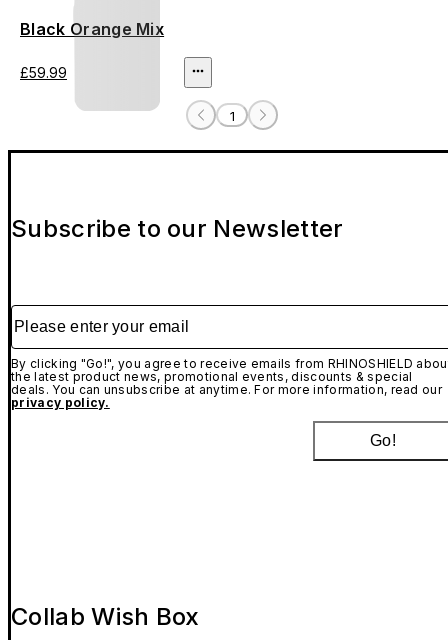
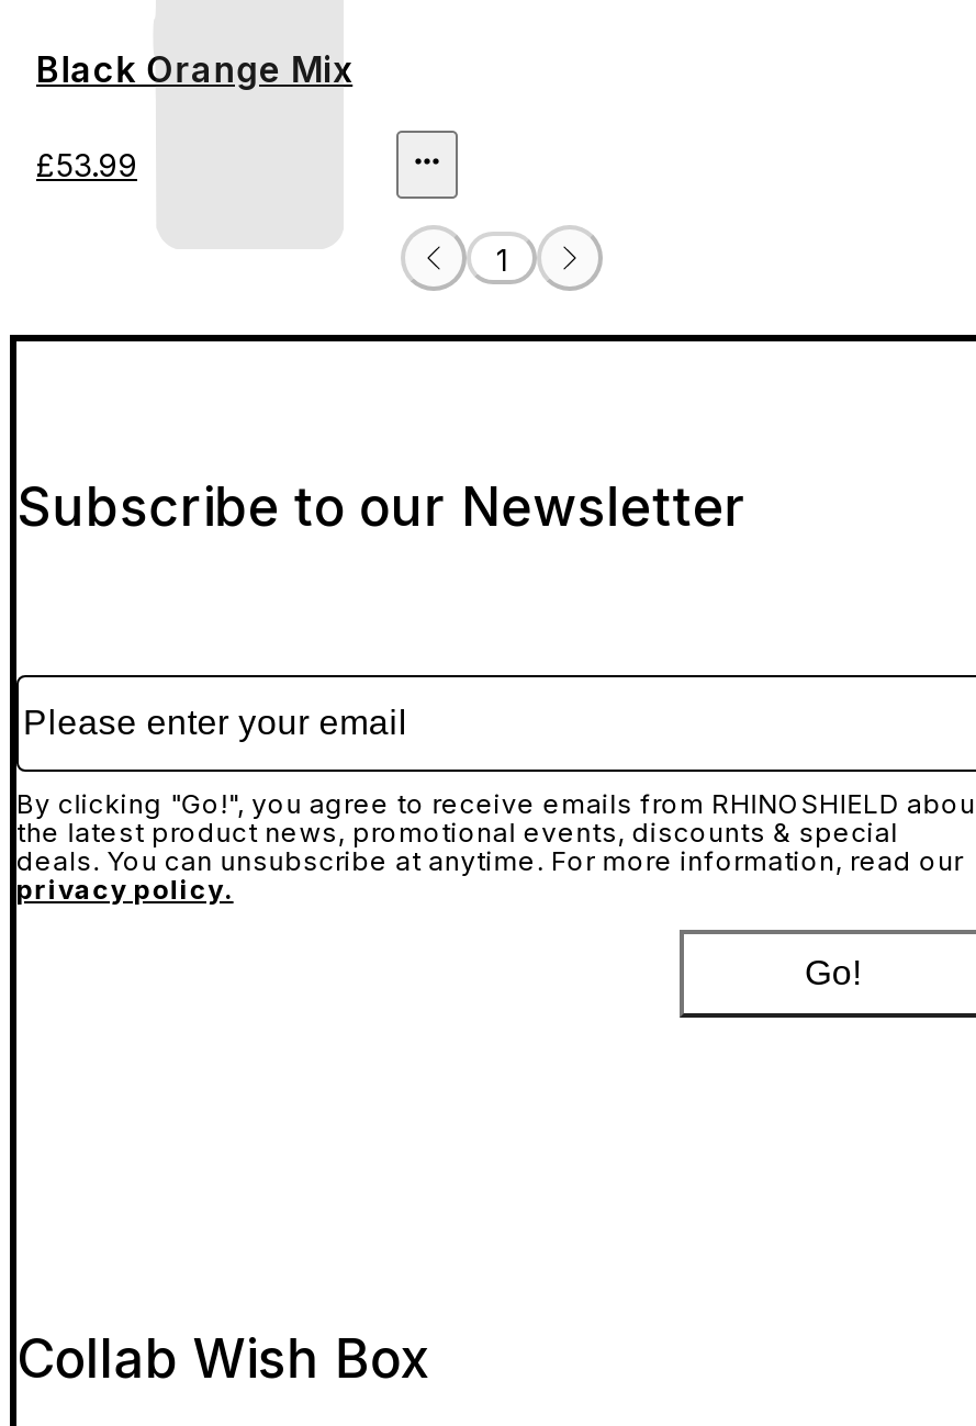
- £59.99
+ £53.99
